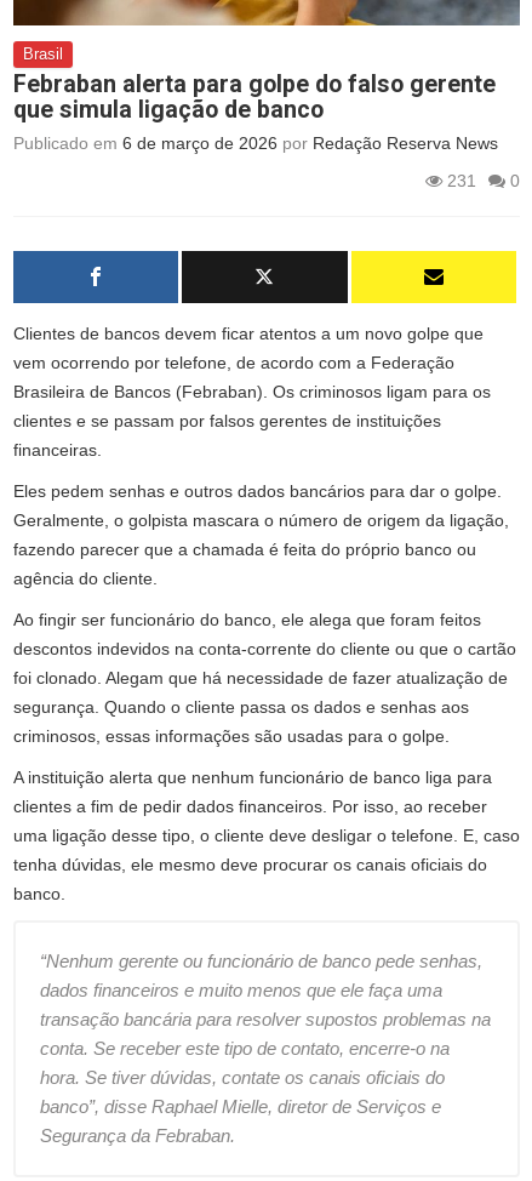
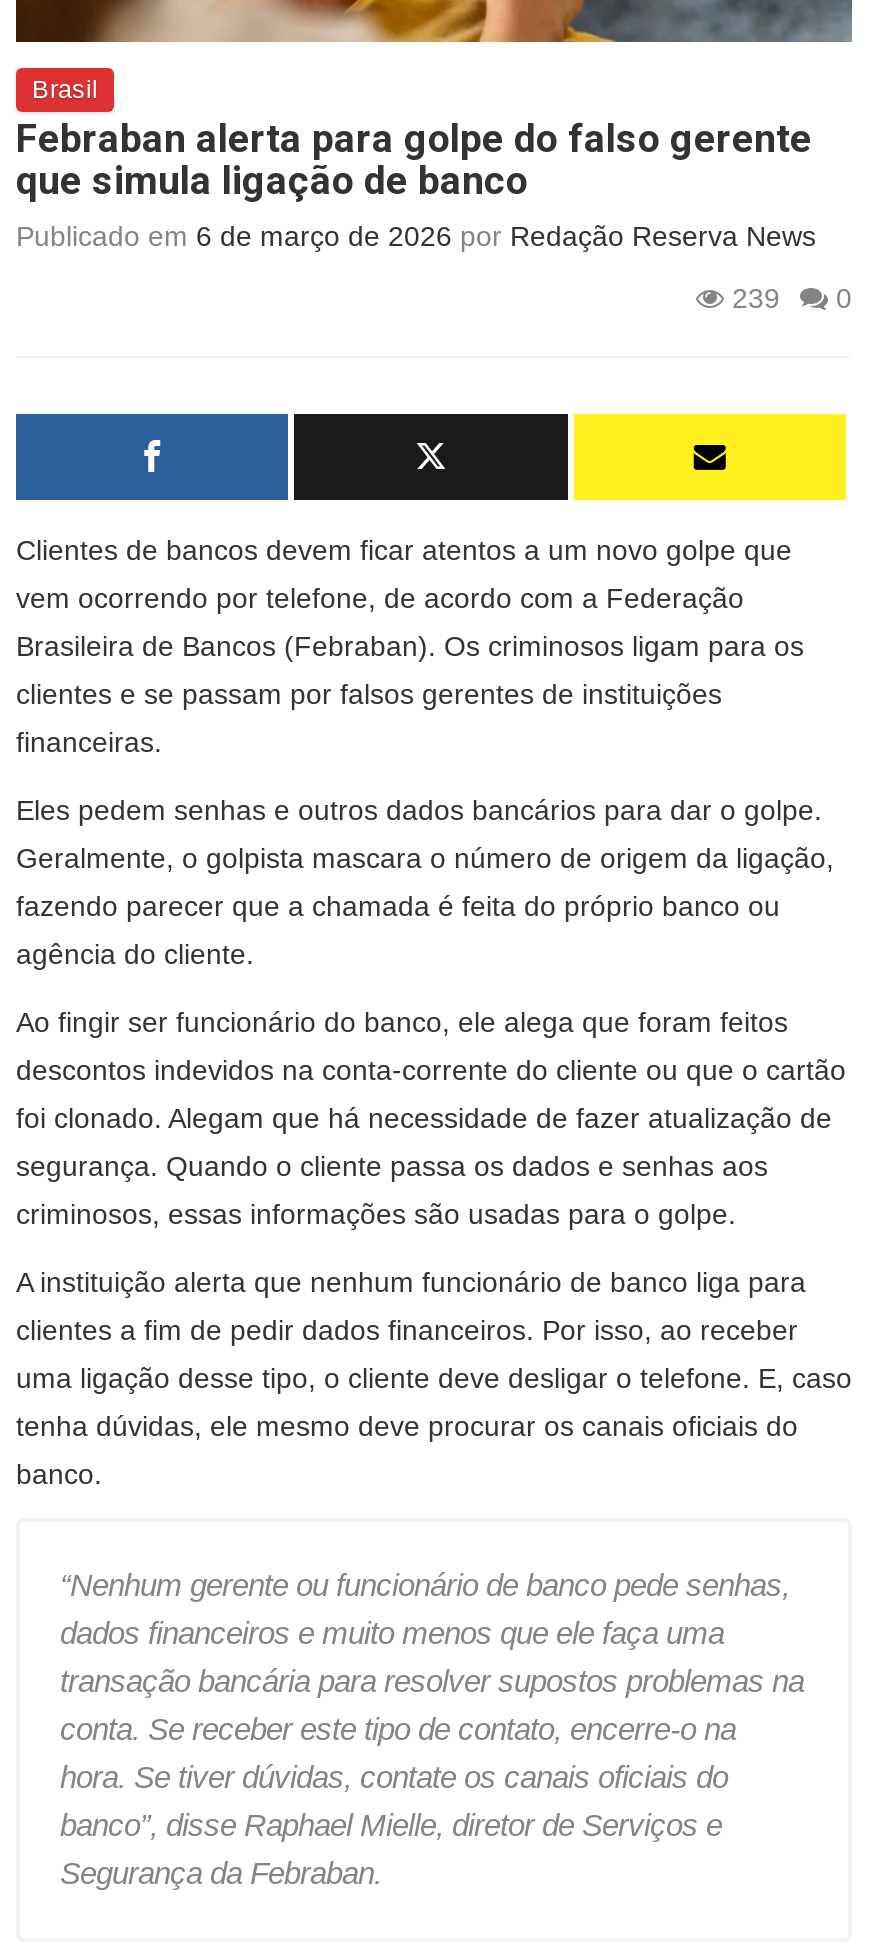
- 231 0
+ 239 0
